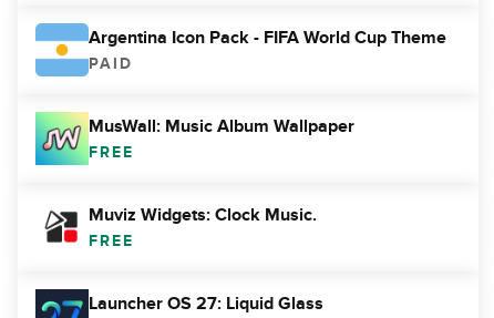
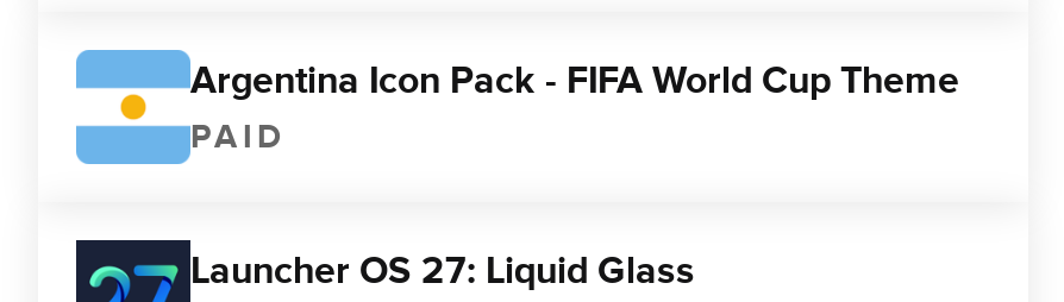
- [image]
- MusWall: Music Album Wallpaper
- FREE
- Muviz Widgets: Clock Music.
- FREE

- [image]
